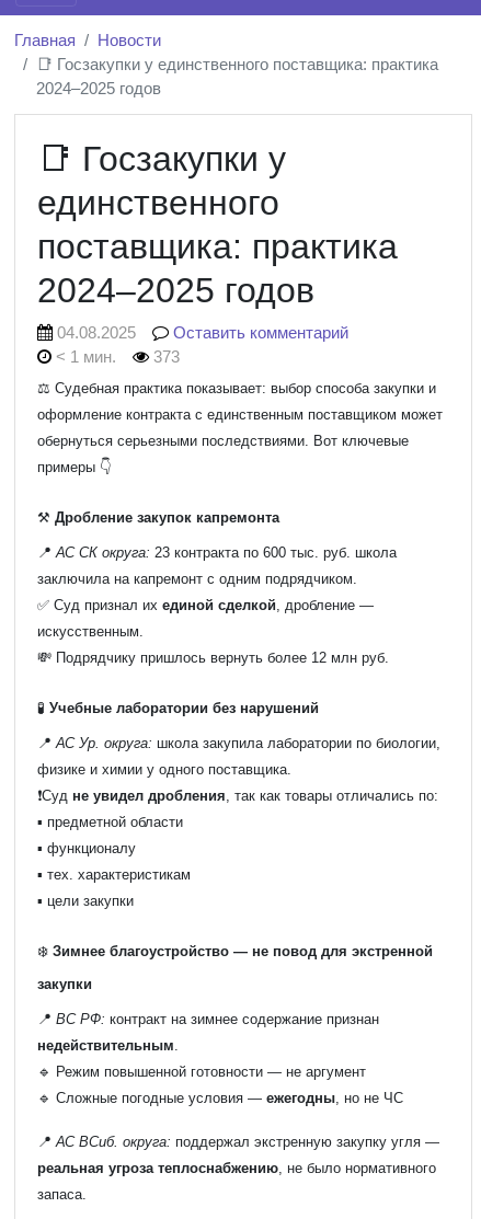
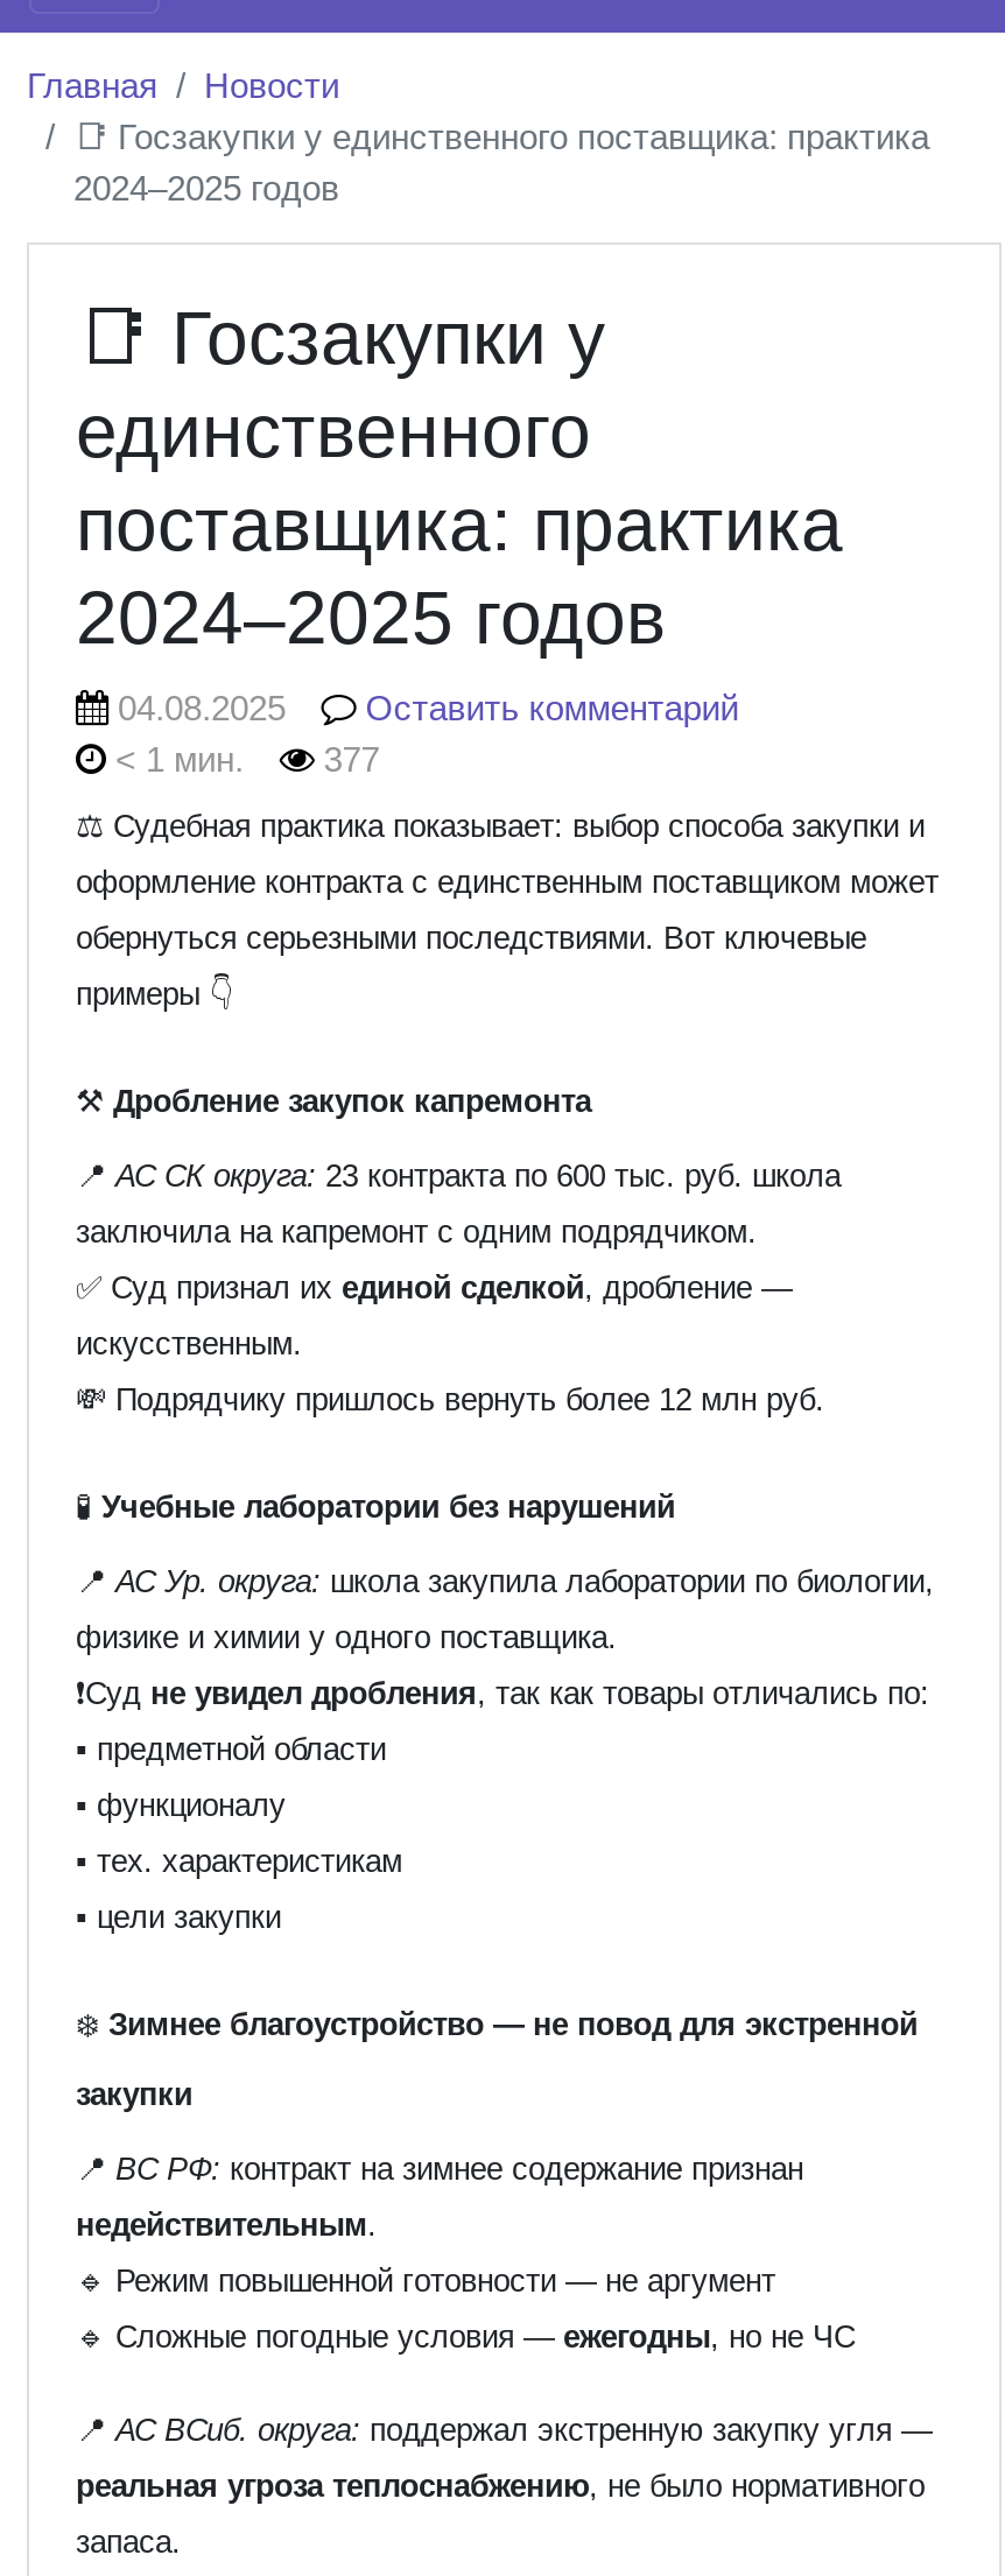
- < 1 мин. 373
+ < 1 мин. 377
